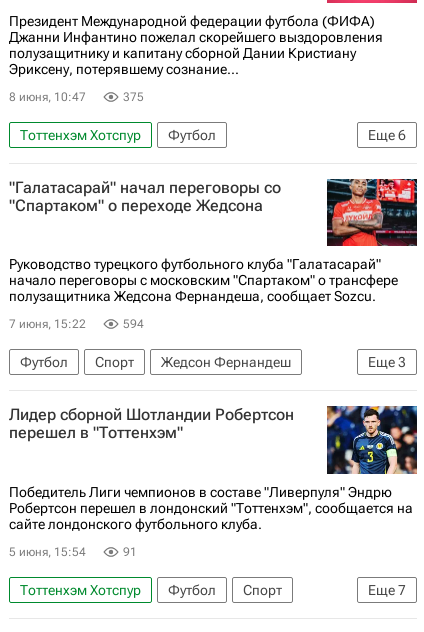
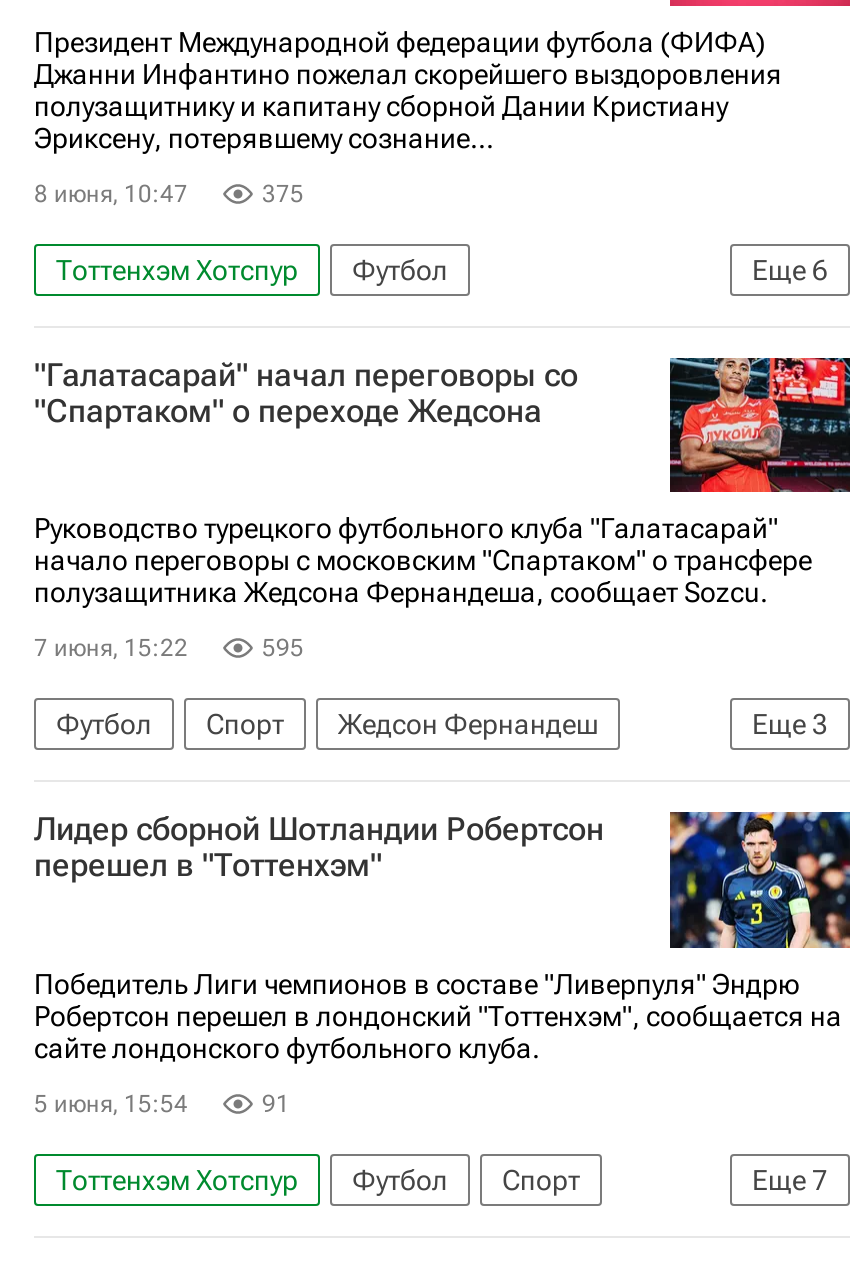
- 594
+ 595
